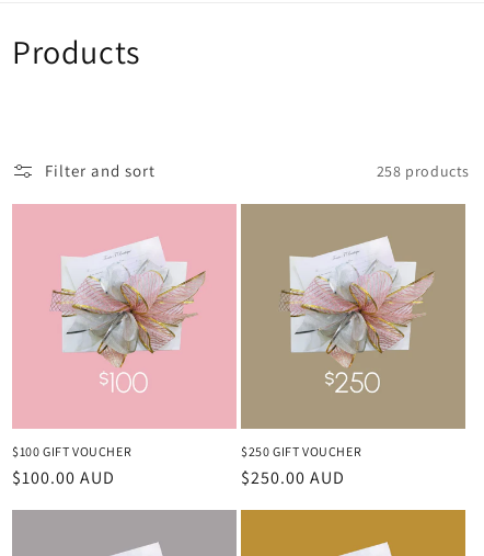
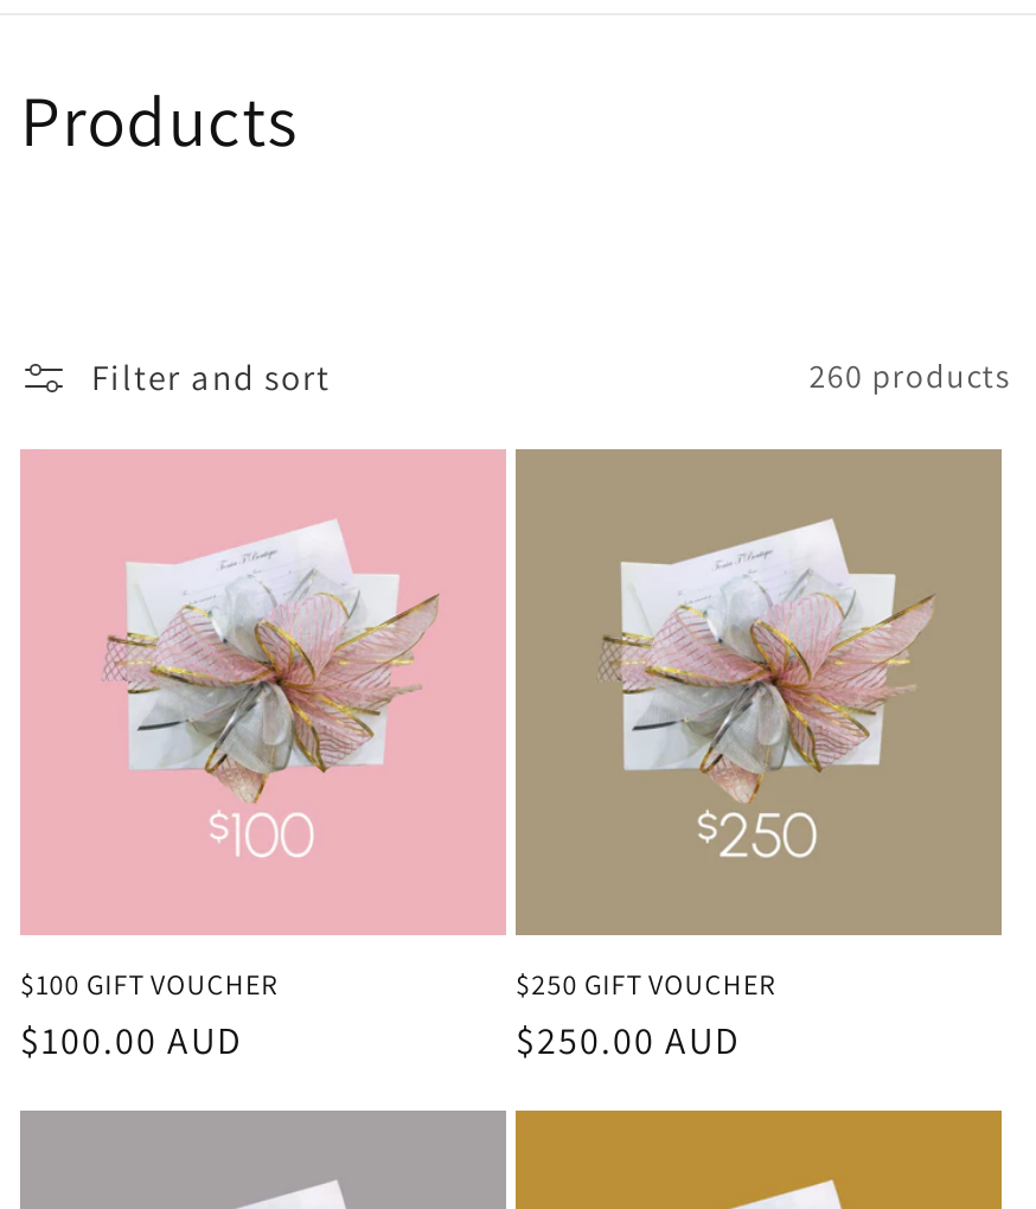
- 258 products
+ 260 products
